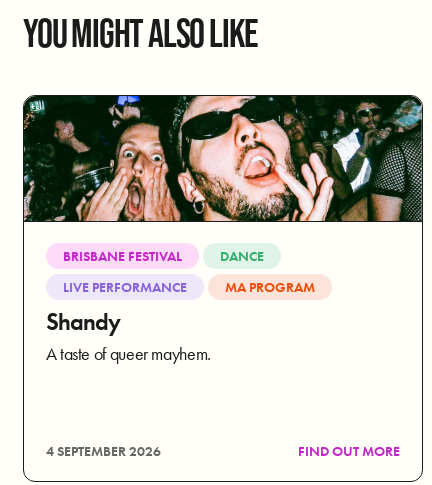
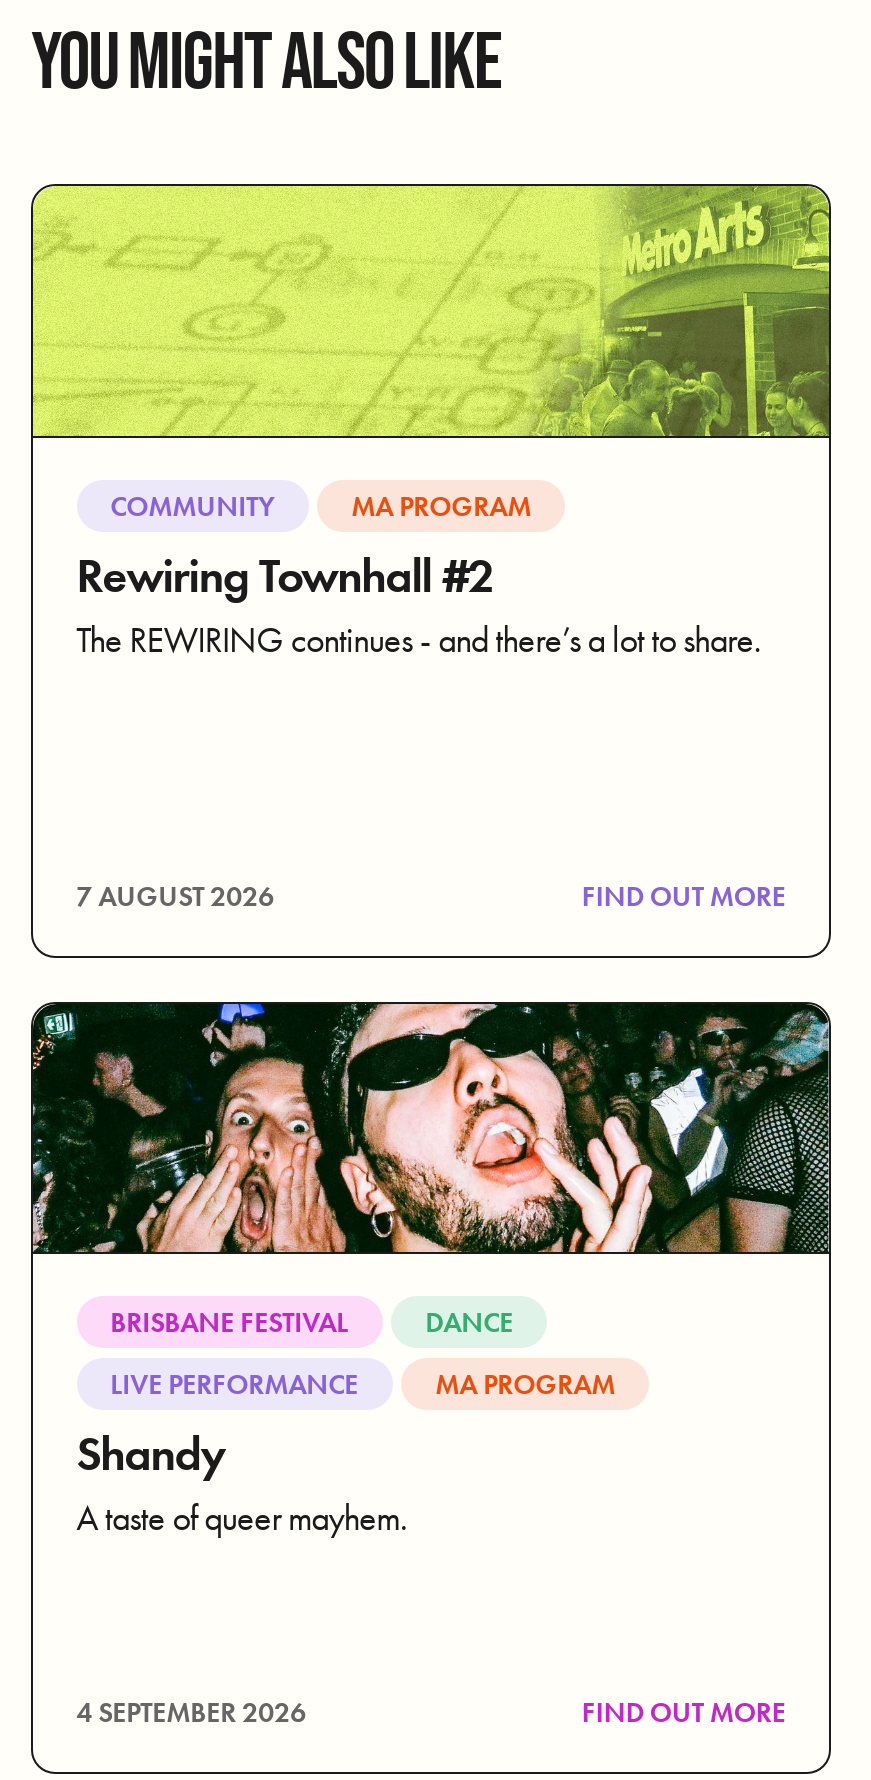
+ [image]
+ COMMUNITY
+ MA PROGRAM
+ Rewiring Townhall #2
+ The REWIRING continues - and there’s a lot to share.

+ 7 AUGUST 2026
+ FIND OUT MORE
